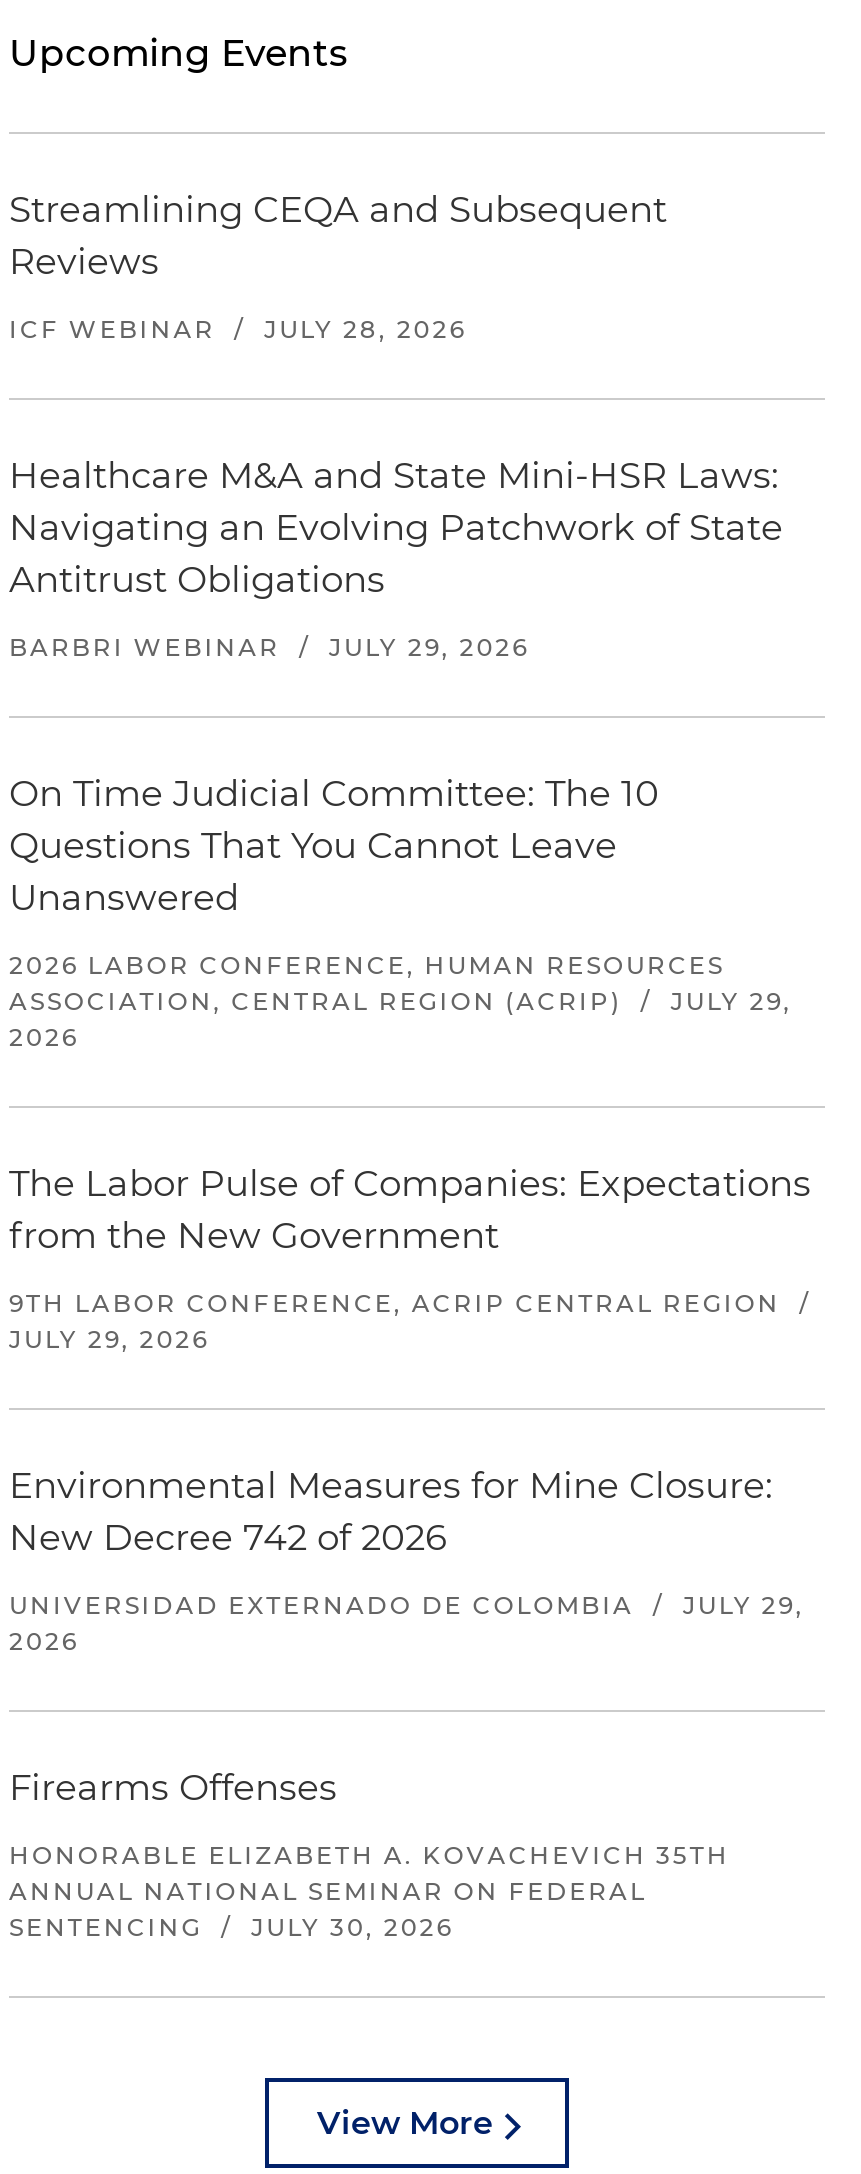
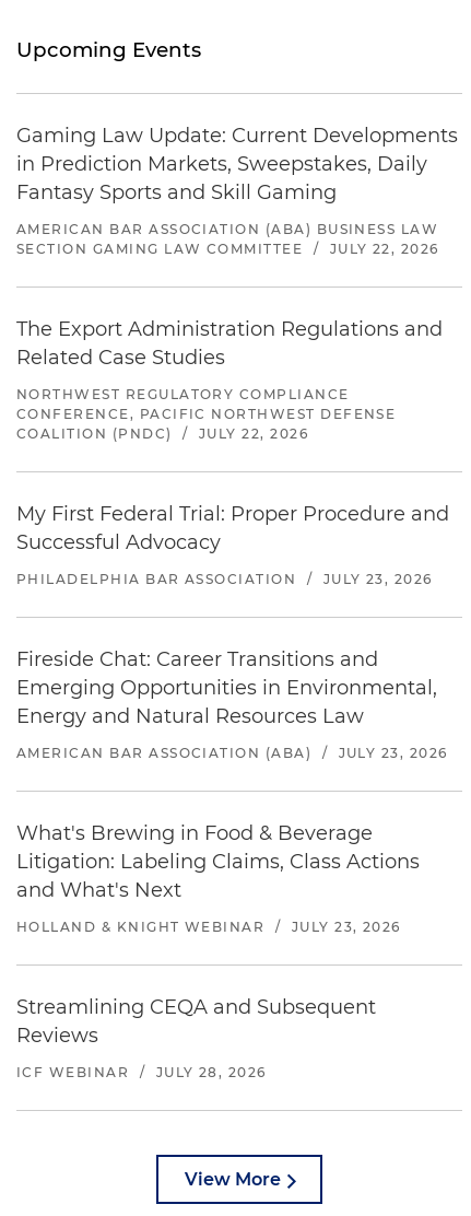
+ Gaming Law Update: Current Developments
+ in Prediction Markets, Sweepstakes, Daily
+ Fantasy Sports and Skill Gaming
+ AMERICAN BAR ASSOCIATION (ABA) BUSINESS LAW
+ SECTION GAMING LAW COMMITTEE / JULY 22, 2026
+ The Export Administration Regulations and
+ Related Case Studies
+ NORTHWEST REGULATORY COMPLIANCE
+ CONFERENCE, PACIFIC NORTHWEST DEFENSE
+ COALITION (PNDC) / JULY 22, 2026
+ My First Federal Trial: Proper Procedure and
+ Successful Advocacy
+ PHILADELPHIA BAR ASSOCIATION / JULY 23, 2026
+ Fireside Chat: Career Transitions and
+ Emerging Opportunities in Environmental,
+ Energy and Natural Resources Law
+ AMERICAN BAR ASSOCIATION (ABA) / JULY 23, 2026
+ What's Brewing in Food & Beverage
+ Litigation: Labeling Claims, Class Actions
+ and What's Next
+ HOLLAND & KNIGHT WEBINAR / JULY 23, 2026

moved down: Streamlining CEQA and Subsequent | Reviews | ICF WEBINAR / JULY 28, 2026

- Healthcare M&A and State Mini-HSR Laws:
- Navigating an Evolving Patchwork of State
- Antitrust Obligations
- BARBRI WEBINAR / JULY 29, 2026
- On Time Judicial Committee: The 10
- Questions That You Cannot Leave
- Unanswered
- 2026 LABOR CONFERENCE, HUMAN RESOURCES
- ASSOCIATION, CENTRAL REGION (ACRIP) / JULY 29,
- 2026
- The Labor Pulse of Companies: Expectations
- from the New Government
- 9TH LABOR CONFERENCE, ACRIP CENTRAL REGION /
- JULY 29, 2026
- Environmental Measures for Mine Closure:
- New Decree 742 of 2026
- UNIVERSIDAD EXTERNADO DE COLOMBIA / JULY 29,
- 2026
- Firearms Offenses
- HONORABLE ELIZABETH A. KOVACHEVICH 35TH
- ANNUAL NATIONAL SEMINAR ON FEDERAL
- SENTENCING / JULY 30, 2026
